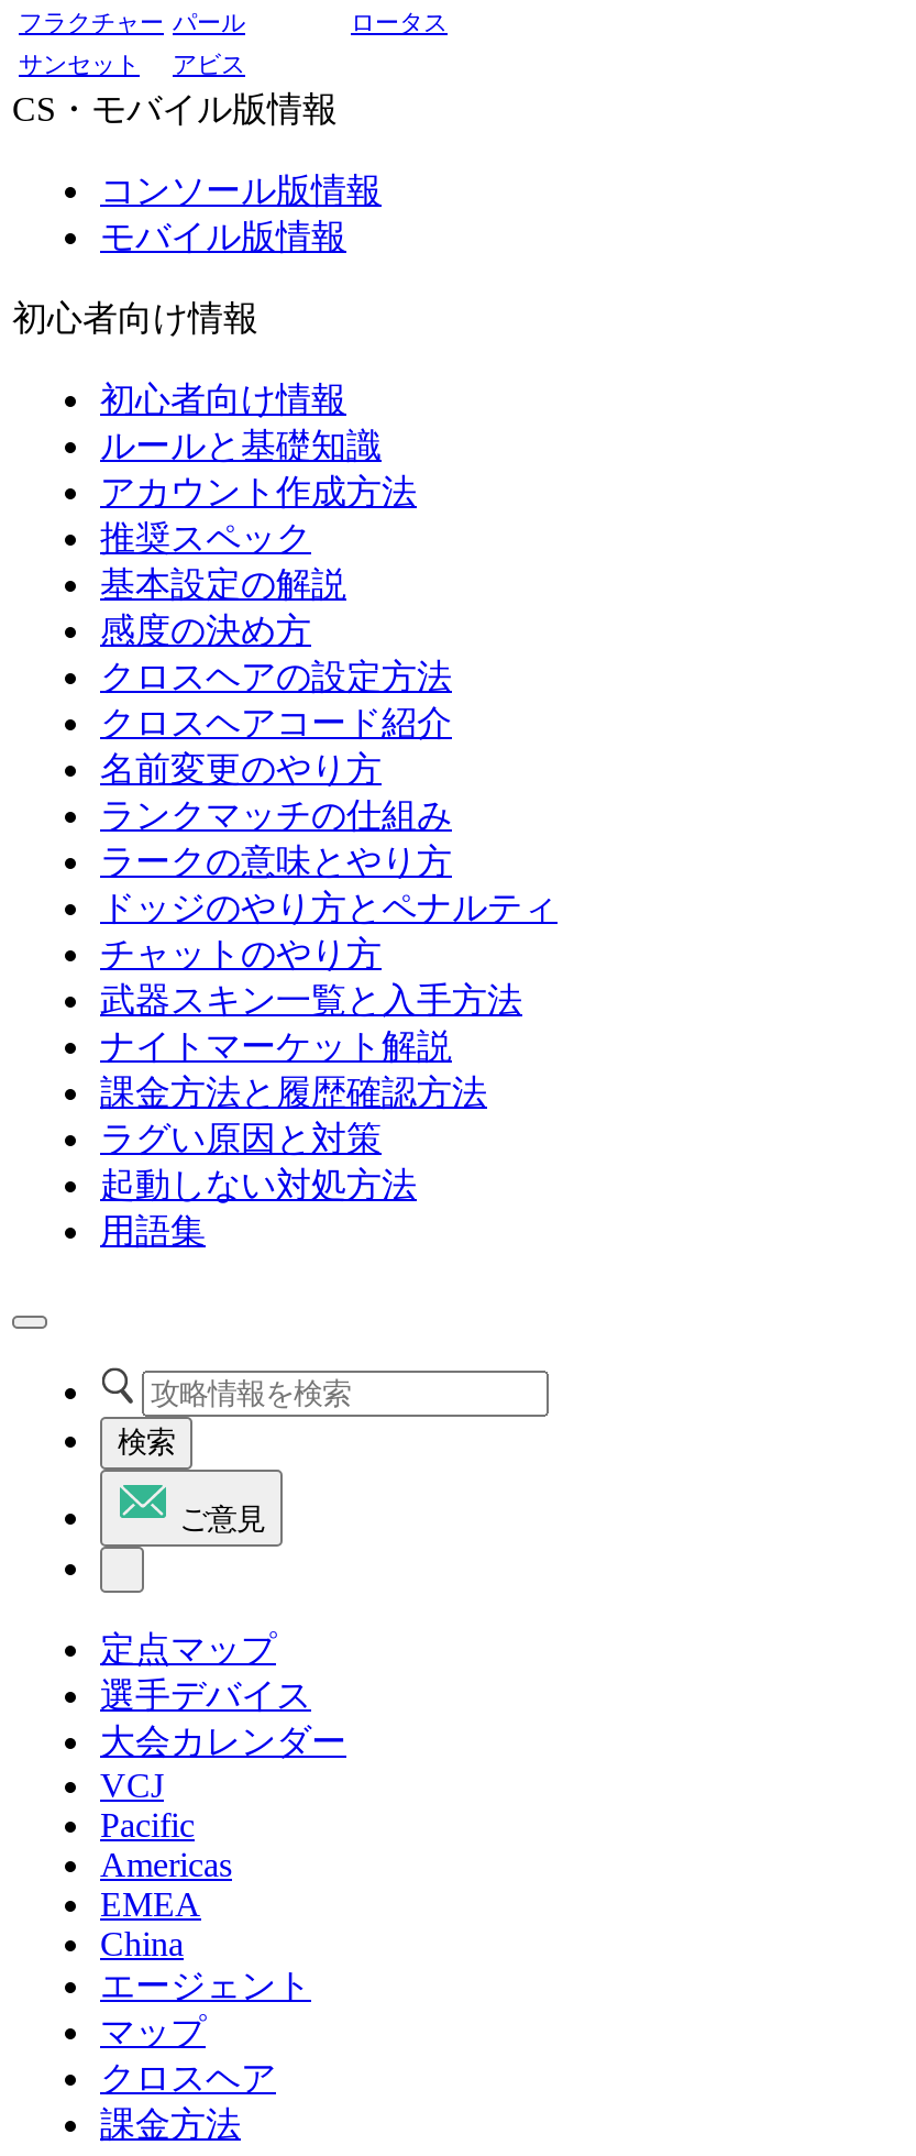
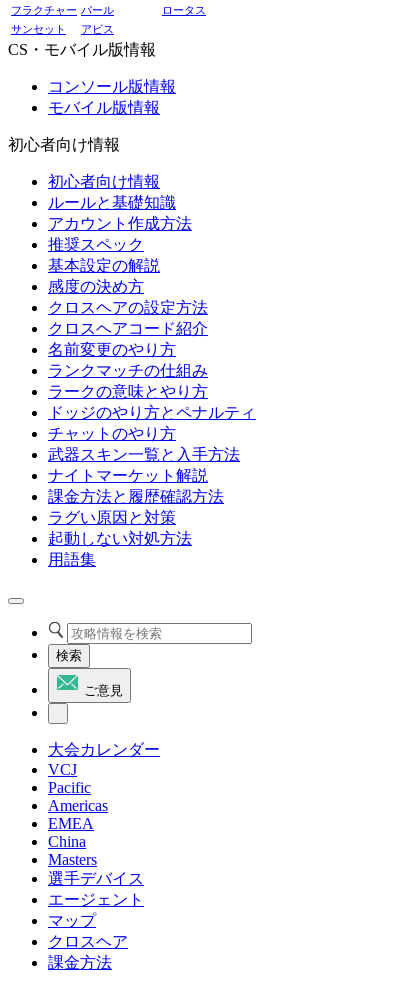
- 定点マップ

moved down: 選手デバイス

moved up: 大会カレンダー | VCJ | Pacific | Americas | EMEA | China

+ Masters
